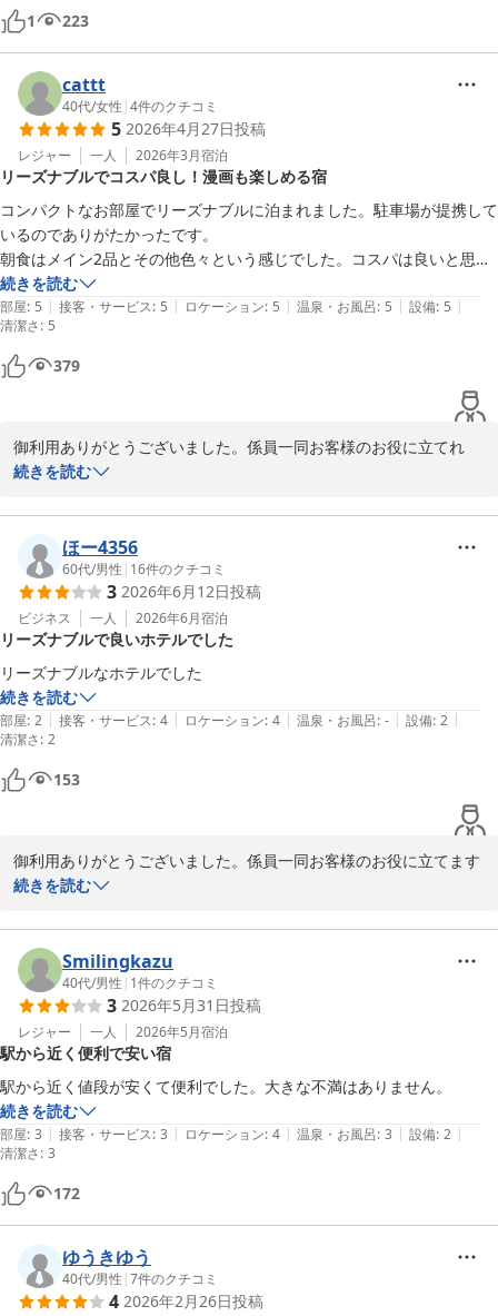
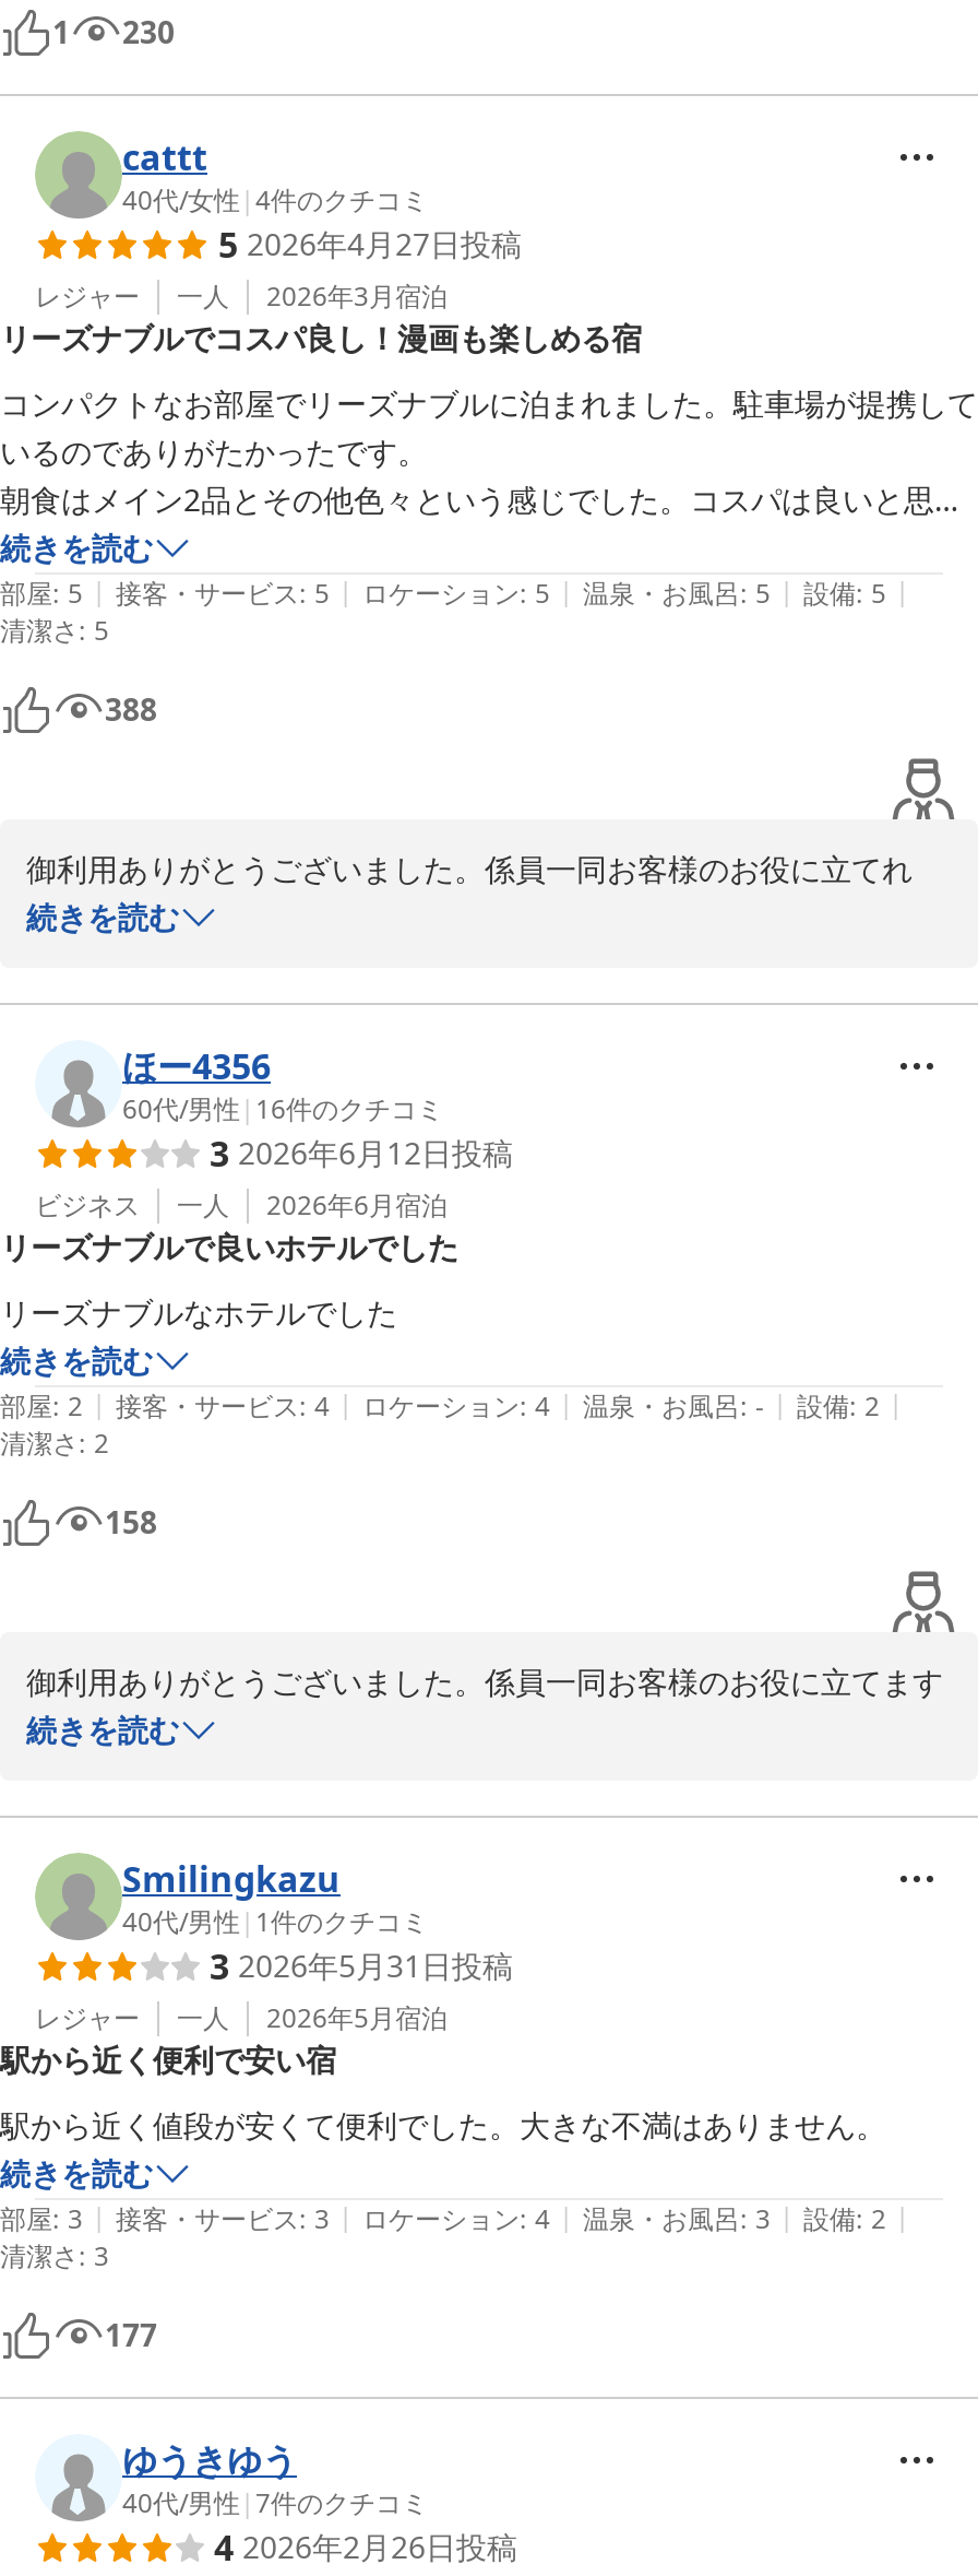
- 1 223
+ 1 230

- 379
+ 388

- 153
+ 158

- 172
+ 177
